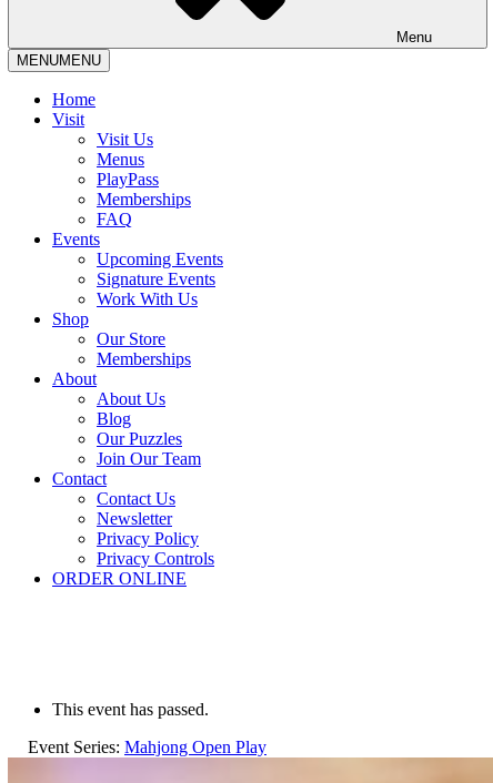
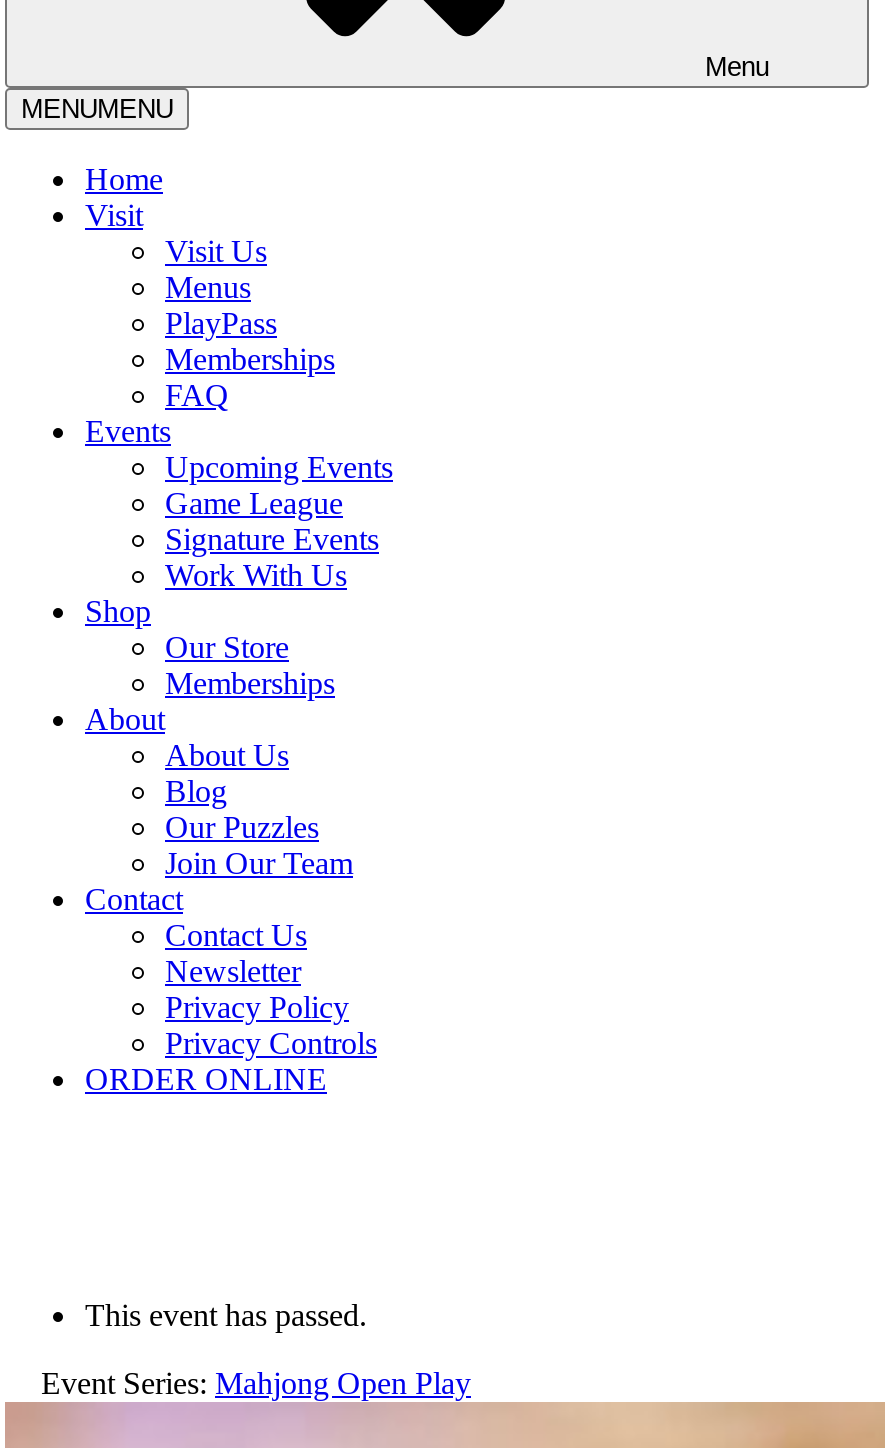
+ Game League
